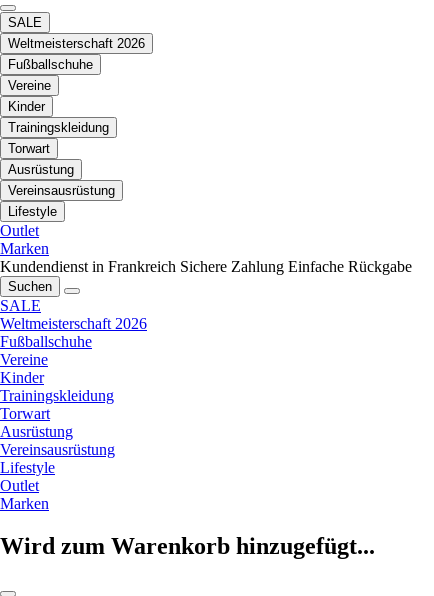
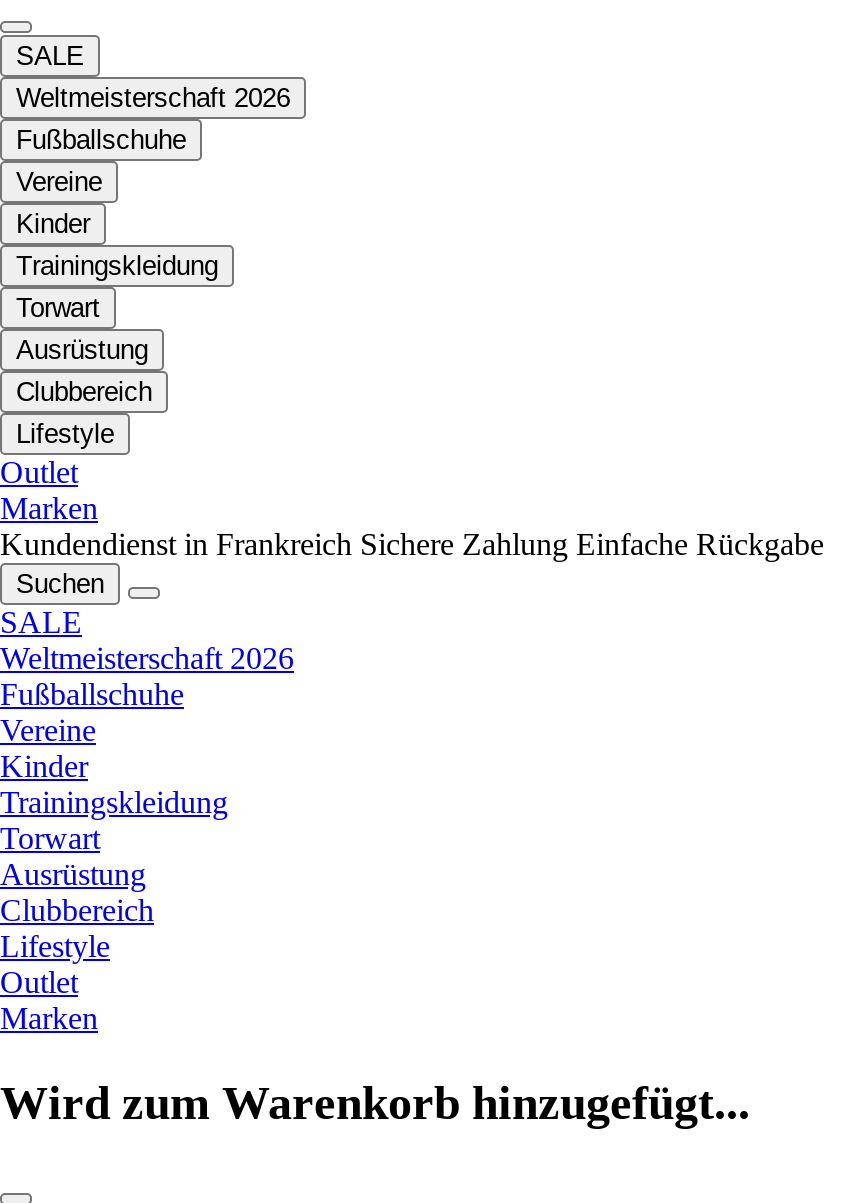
- Vereinsausrüstung
+ Clubbereich

- Vereinsausrüstung
+ Clubbereich
